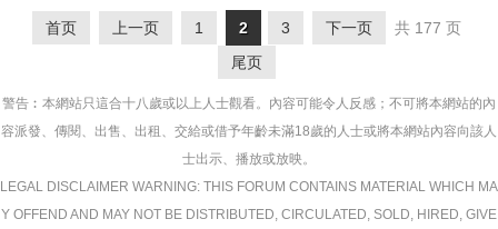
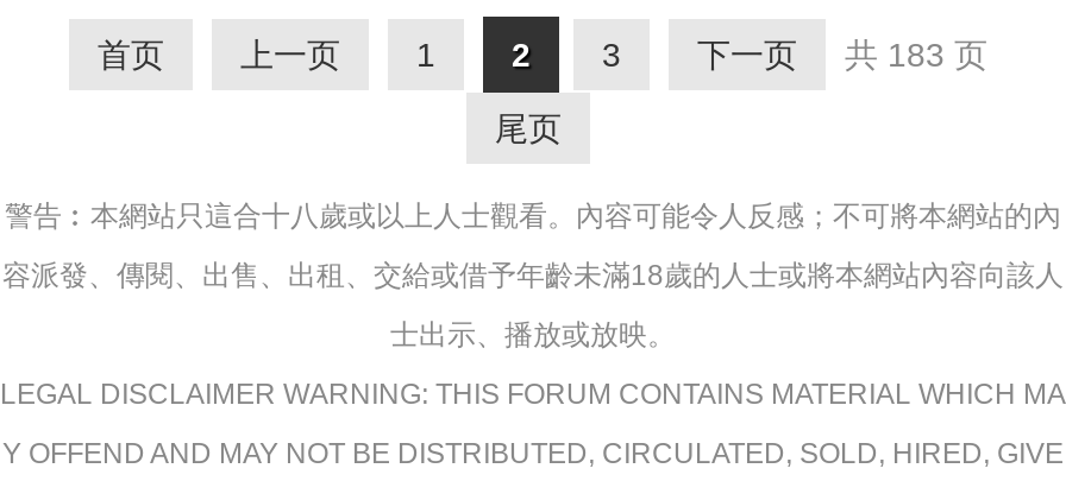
- 首页 上一页 1 2 3 下一页 共 177 页
+ 首页 上一页 1 2 3 下一页 共 183 页
